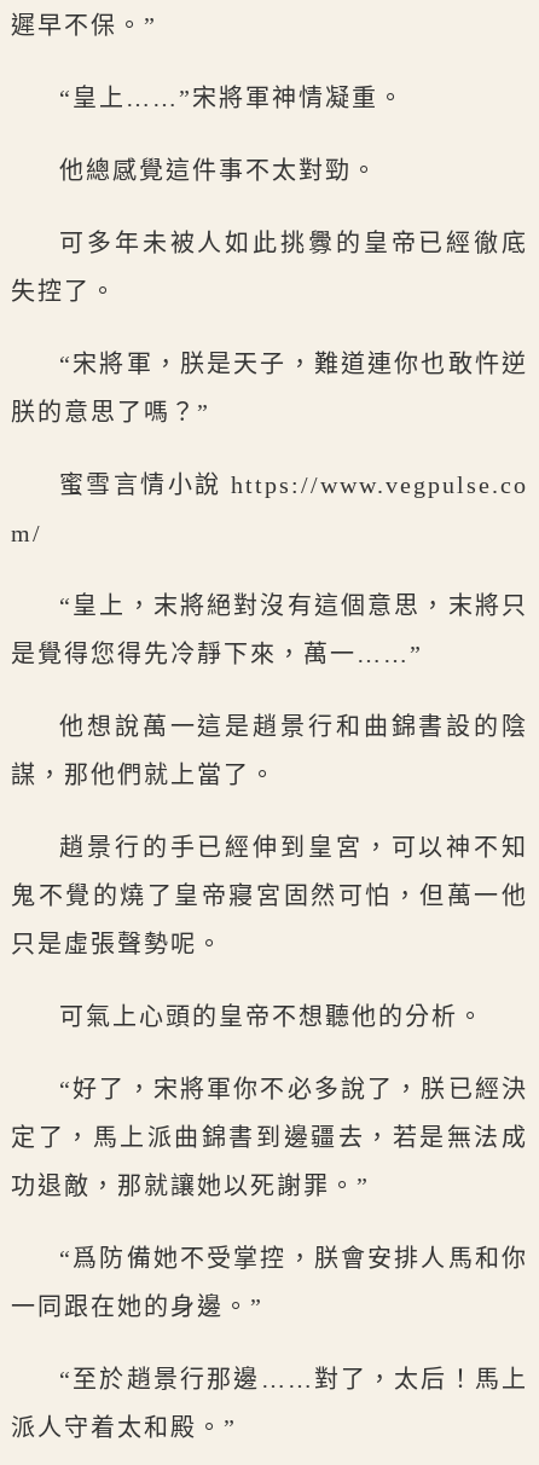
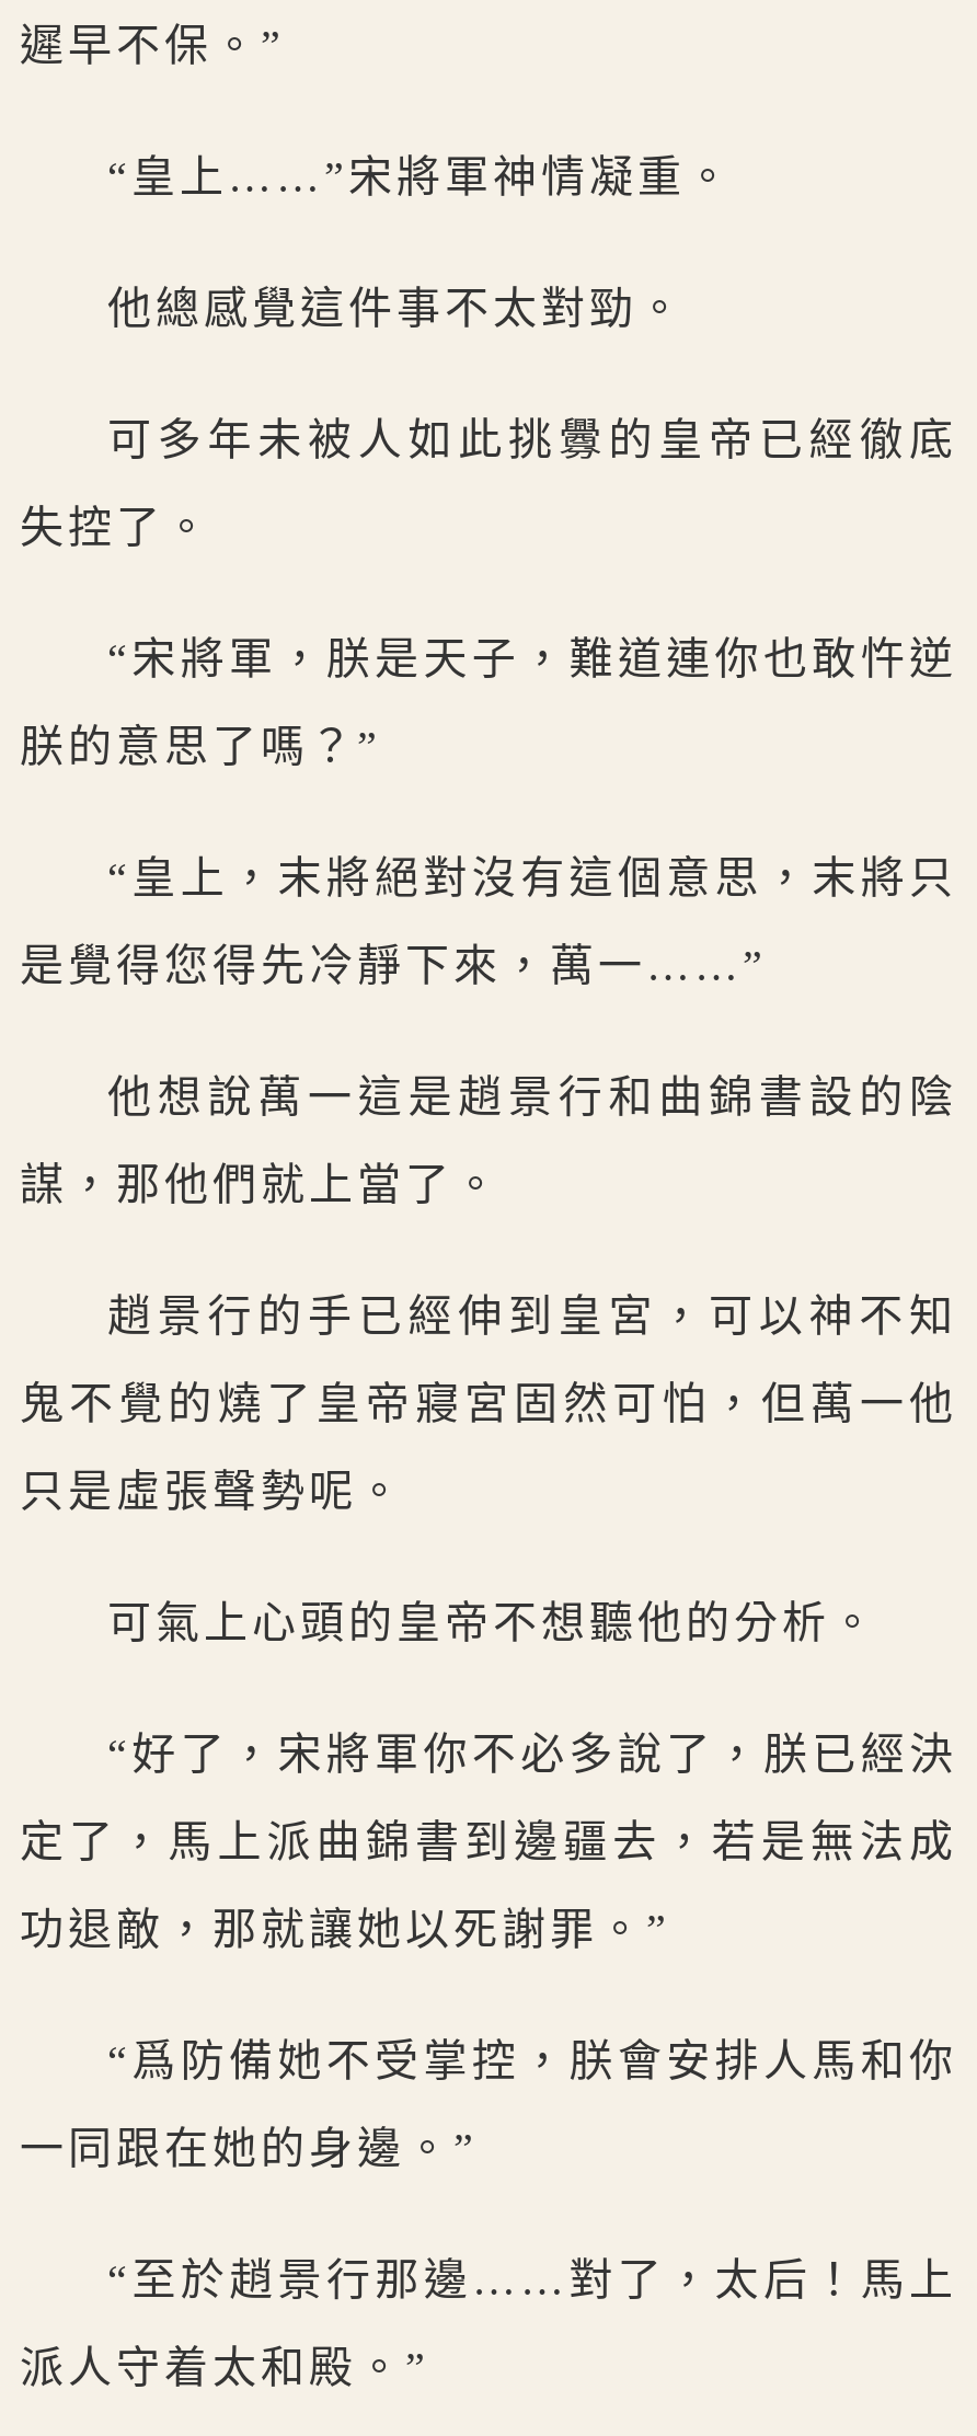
- 蜜雪言情小說 https://www.vegpulse.co
- m/
